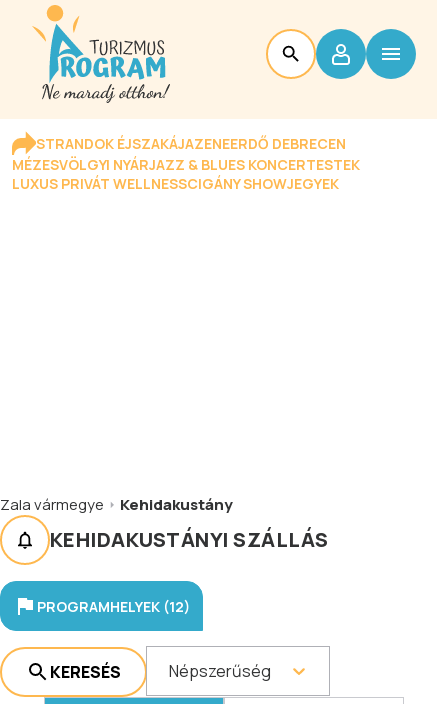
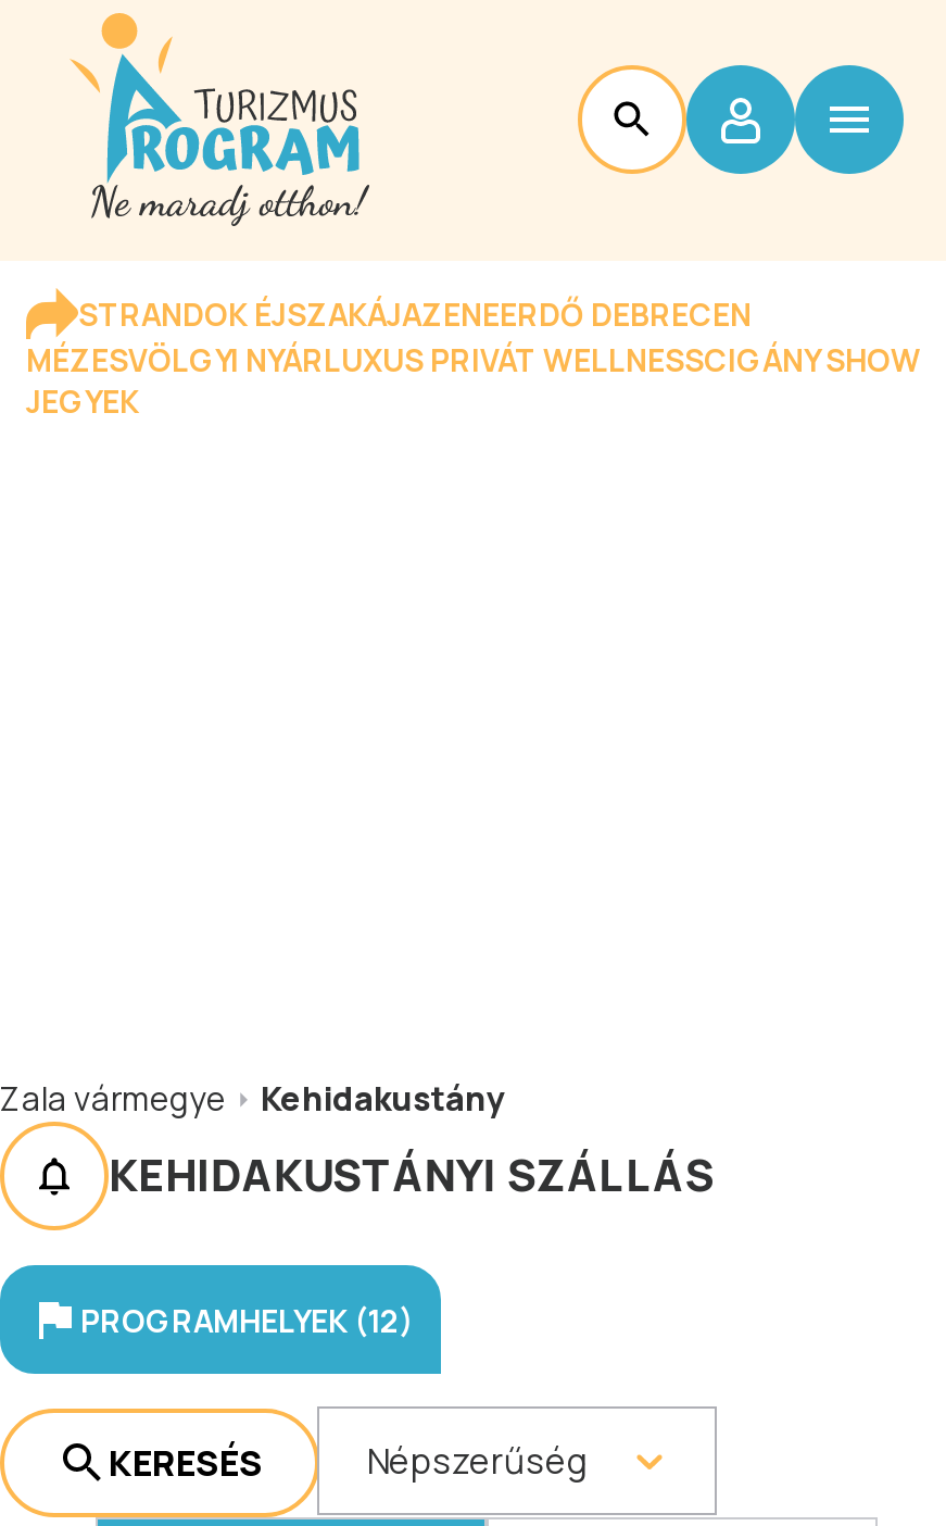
- MÉZESVÖLGYI NYÁRJAZZ & BLUES KONCERTESTEK
- LUXUS PRIVÁT WELLNESSCIGÁNY SHOWJEGYEK
+ MÉZESVÖLGYI NYÁRLUXUS PRIVÁT WELLNESSCIGÁNY SHOW
+ JEGYEK
